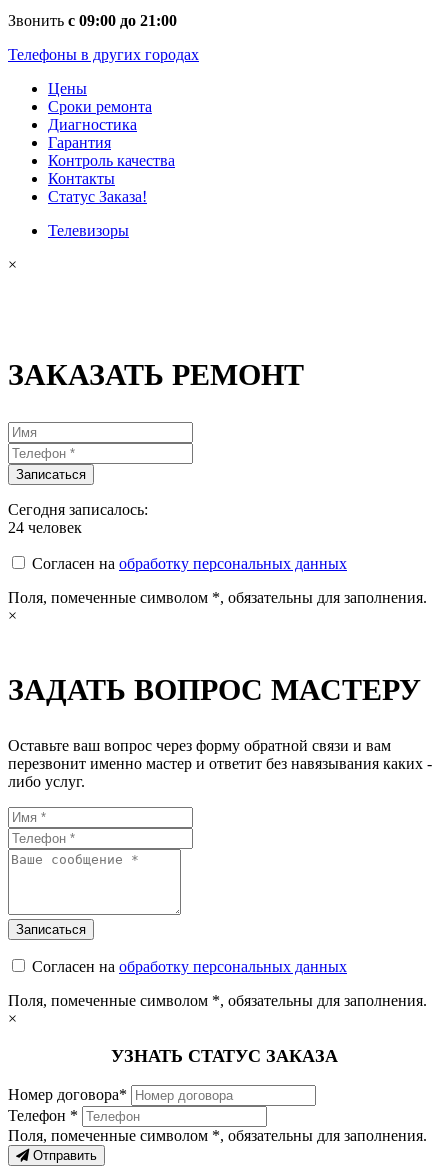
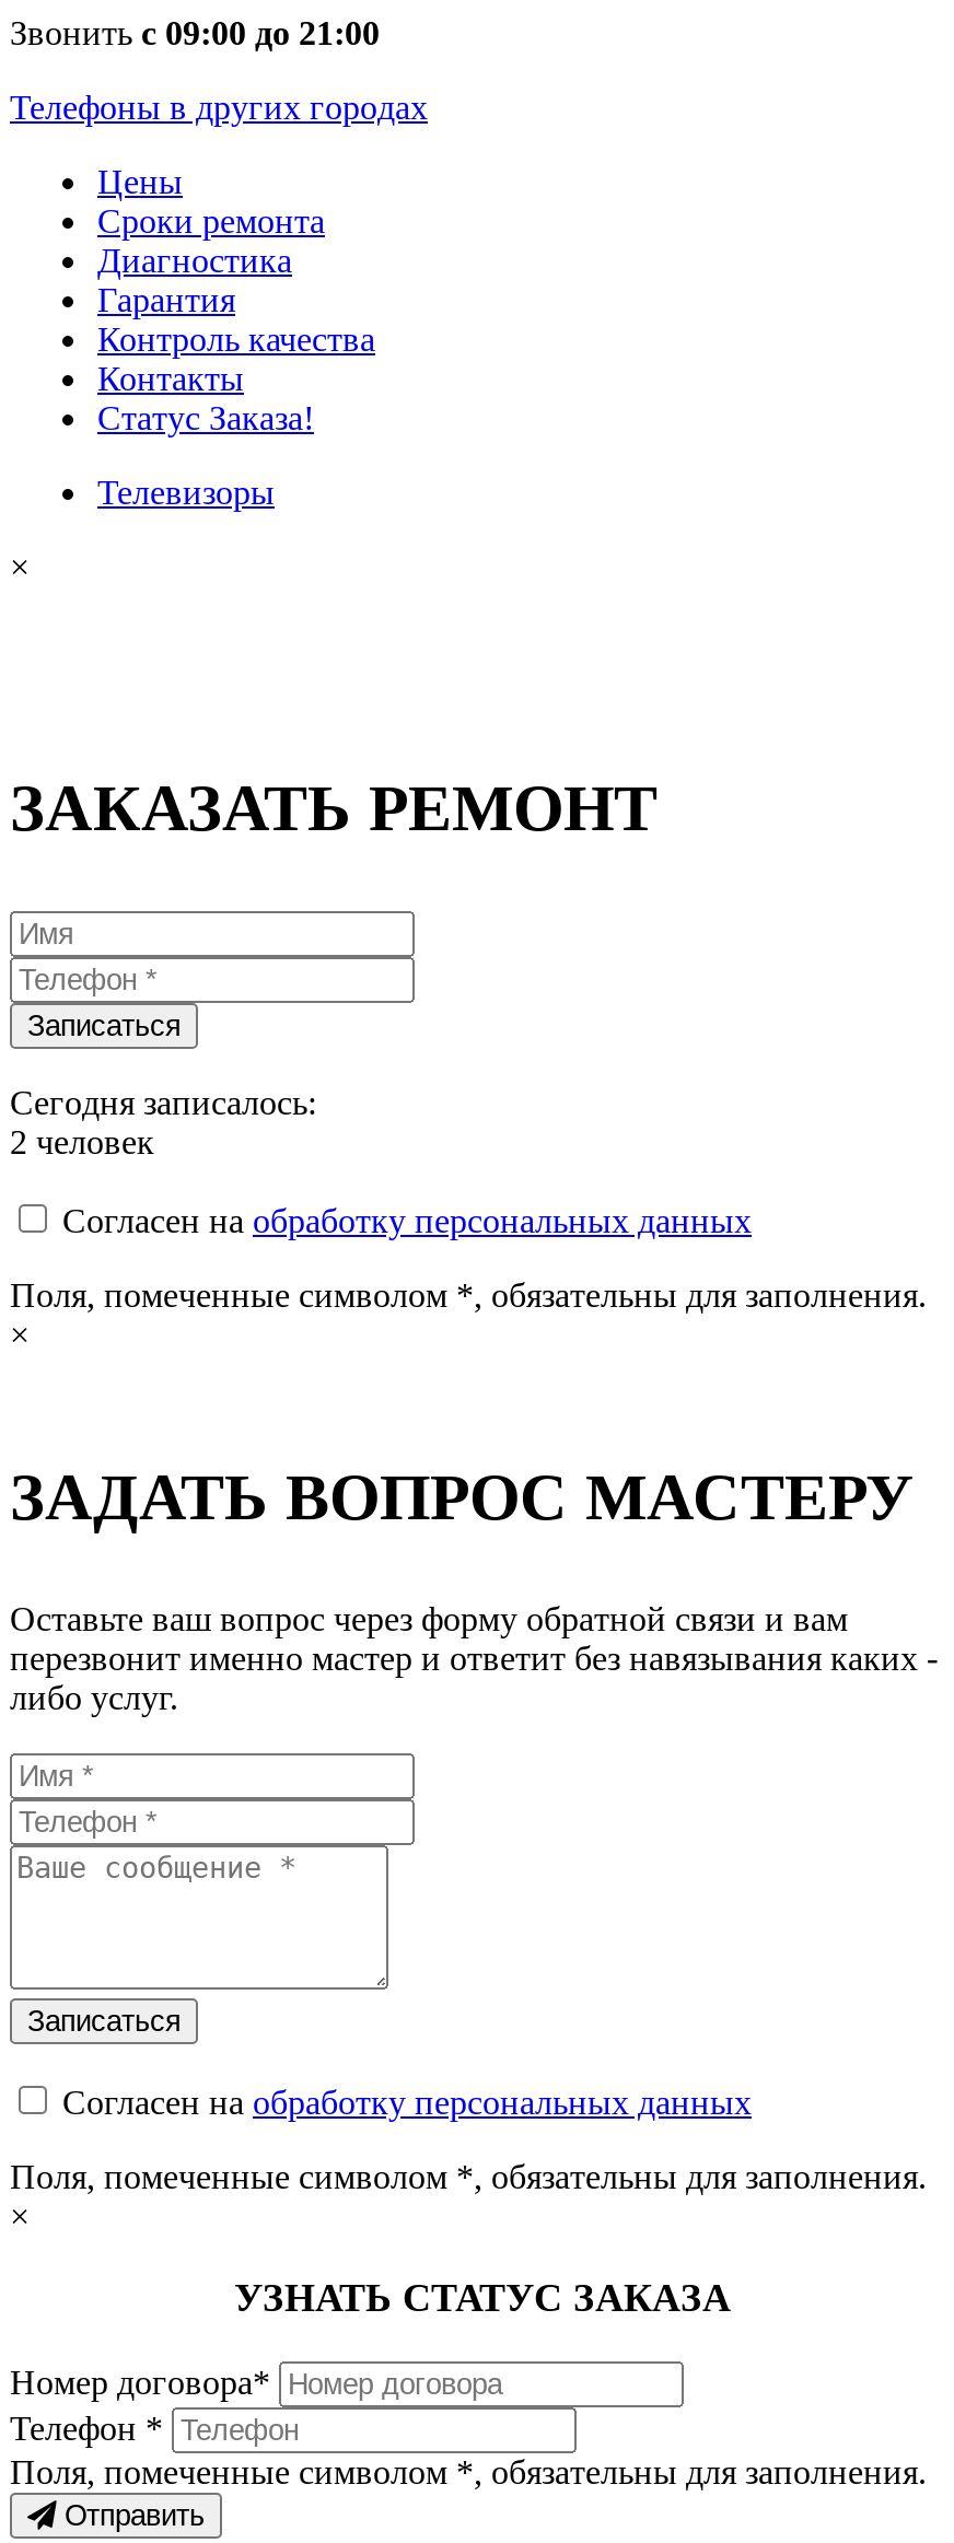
- 24 человек
+ 2 человек
